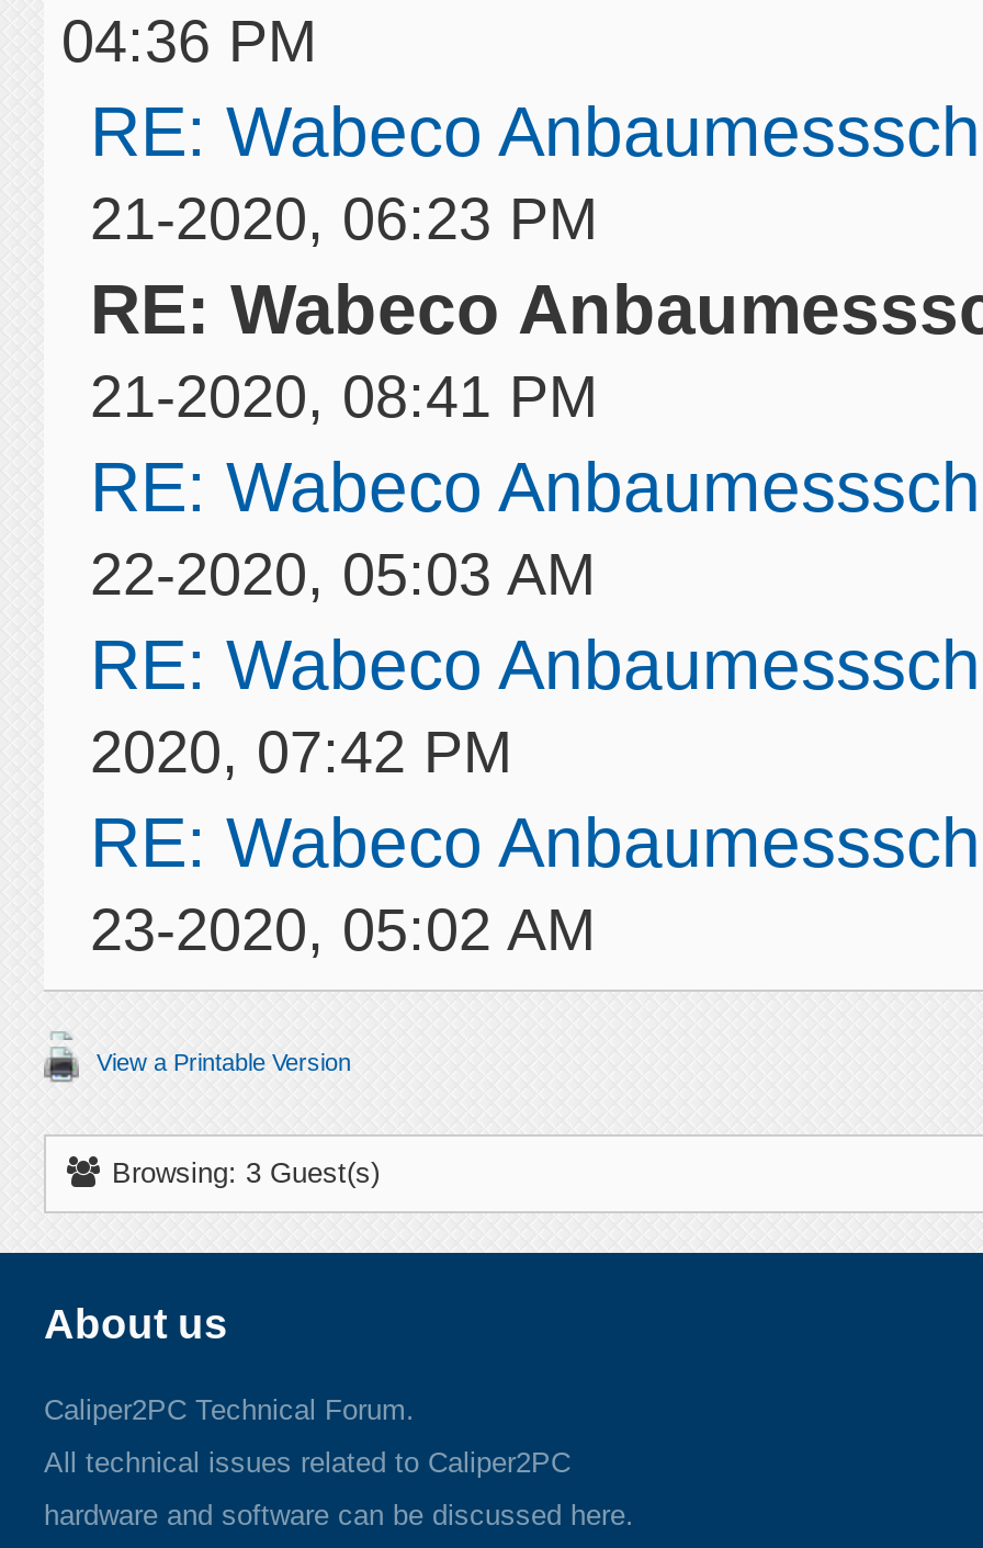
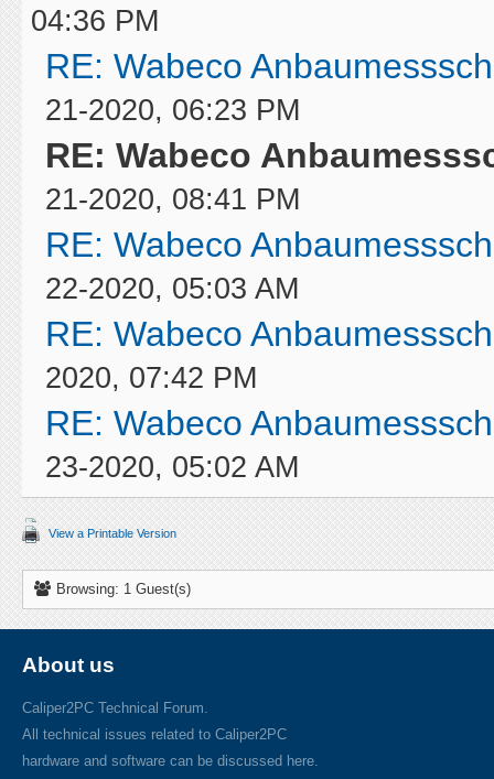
- Browsing: 3 Guest(s)
+ Browsing: 1 Guest(s)
